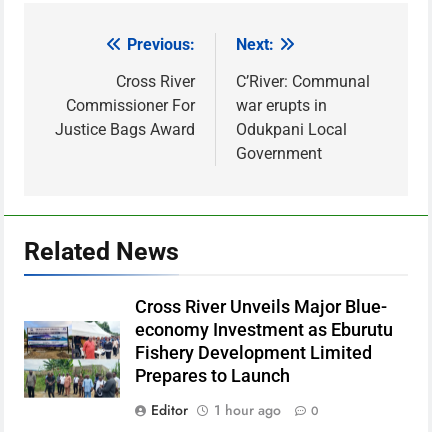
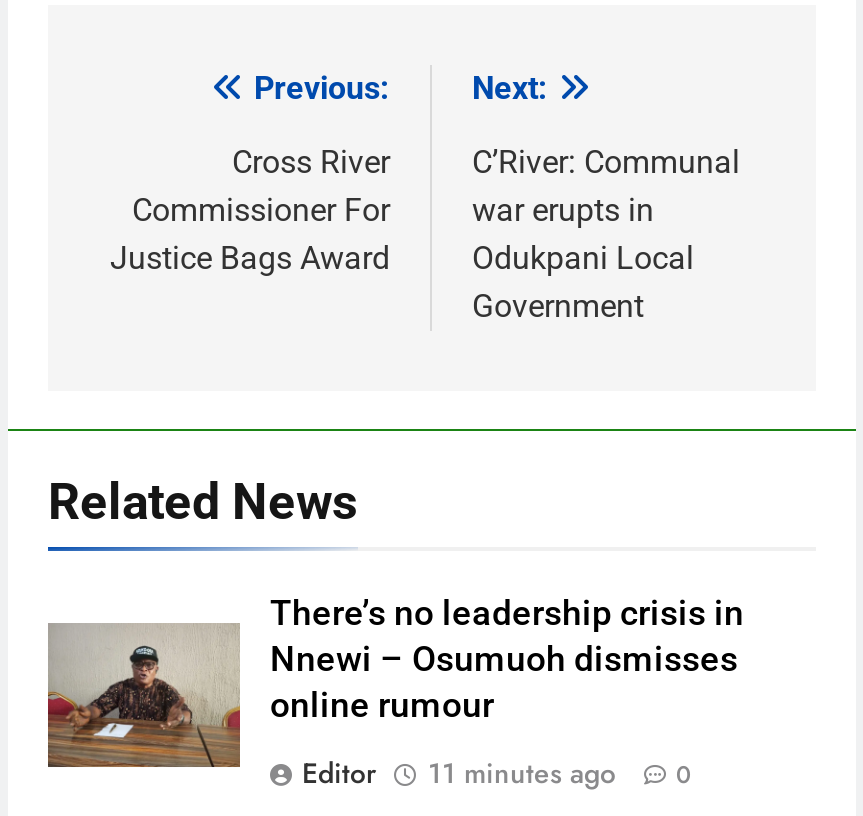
- [image]
- Cross River Unveils Major Blue-
- economy Investment as Eburutu
- Fishery Development Limited
- Prepares to Launch
+ [image]
+ There’s no leadership crisis in
+ Nnewi – Osumuoh dismisses
+ online rumour

- Editor 1 hour ago 0
+ Editor 11 minutes ago 0
